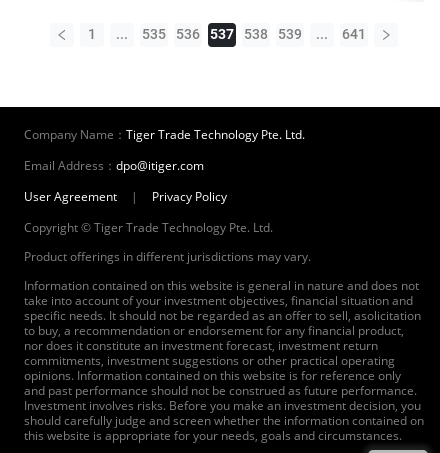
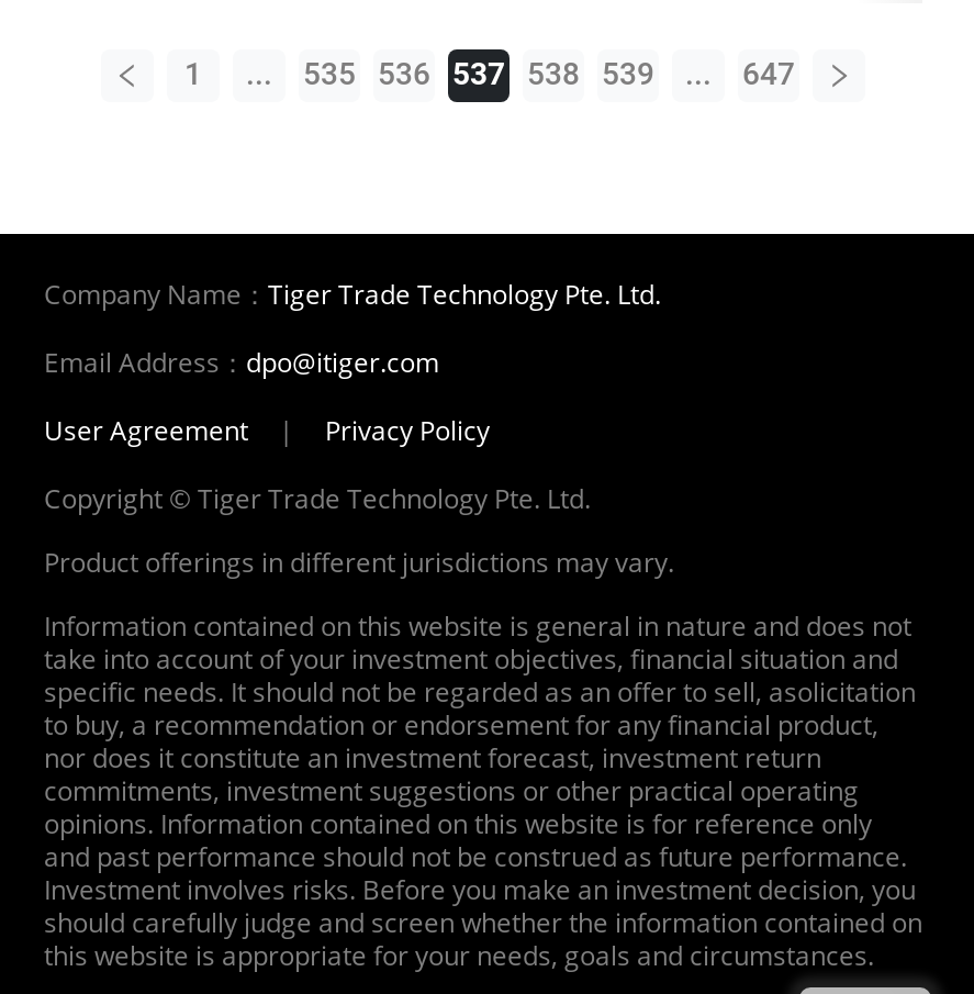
- 641
+ 647
